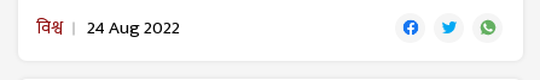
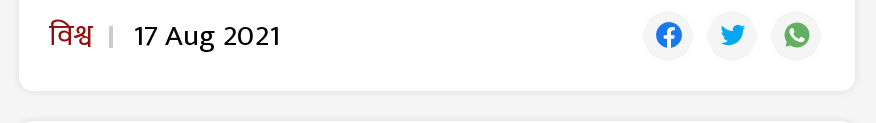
- 24 Aug 2022
+ 17 Aug 2021
